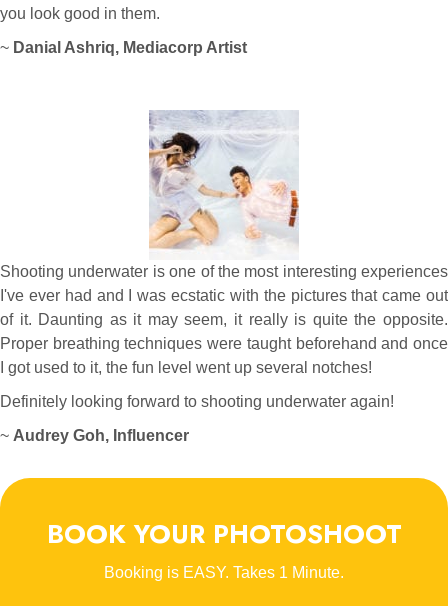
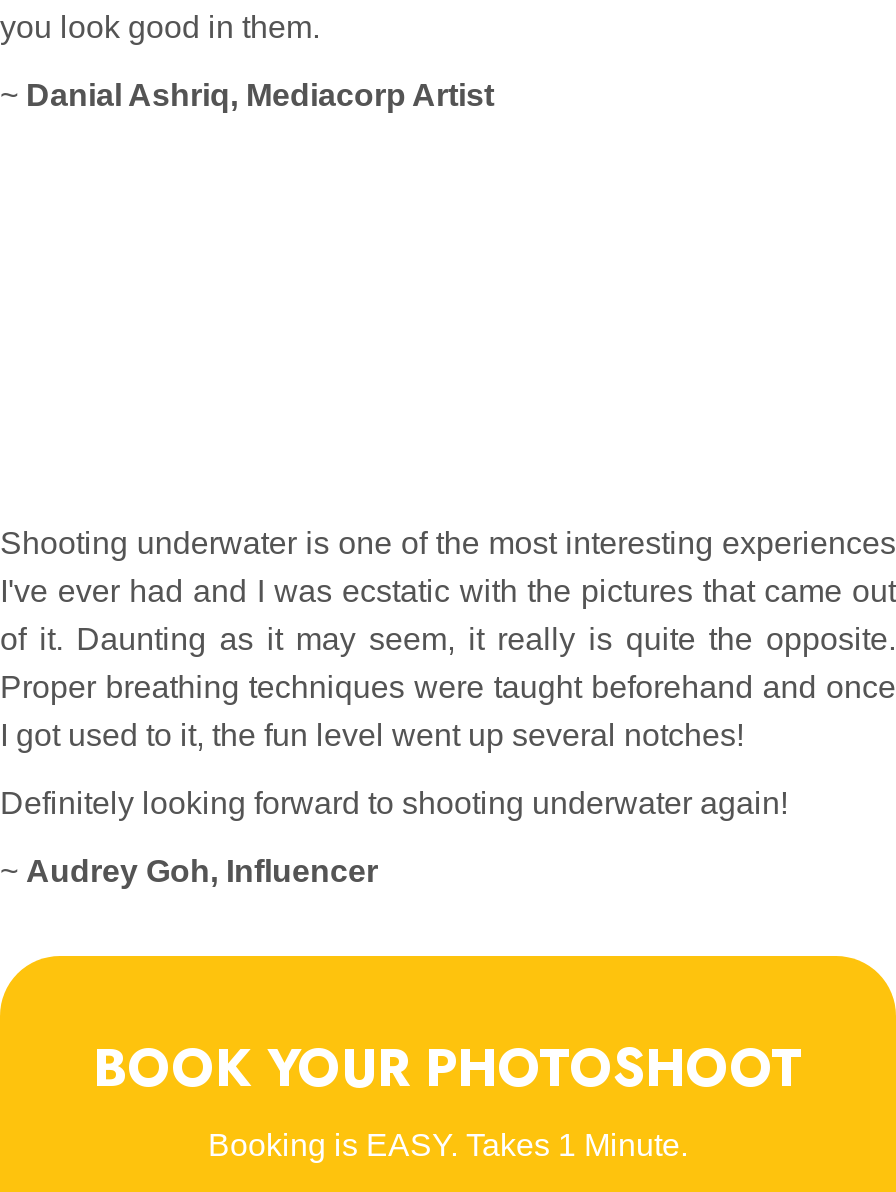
- [image]
